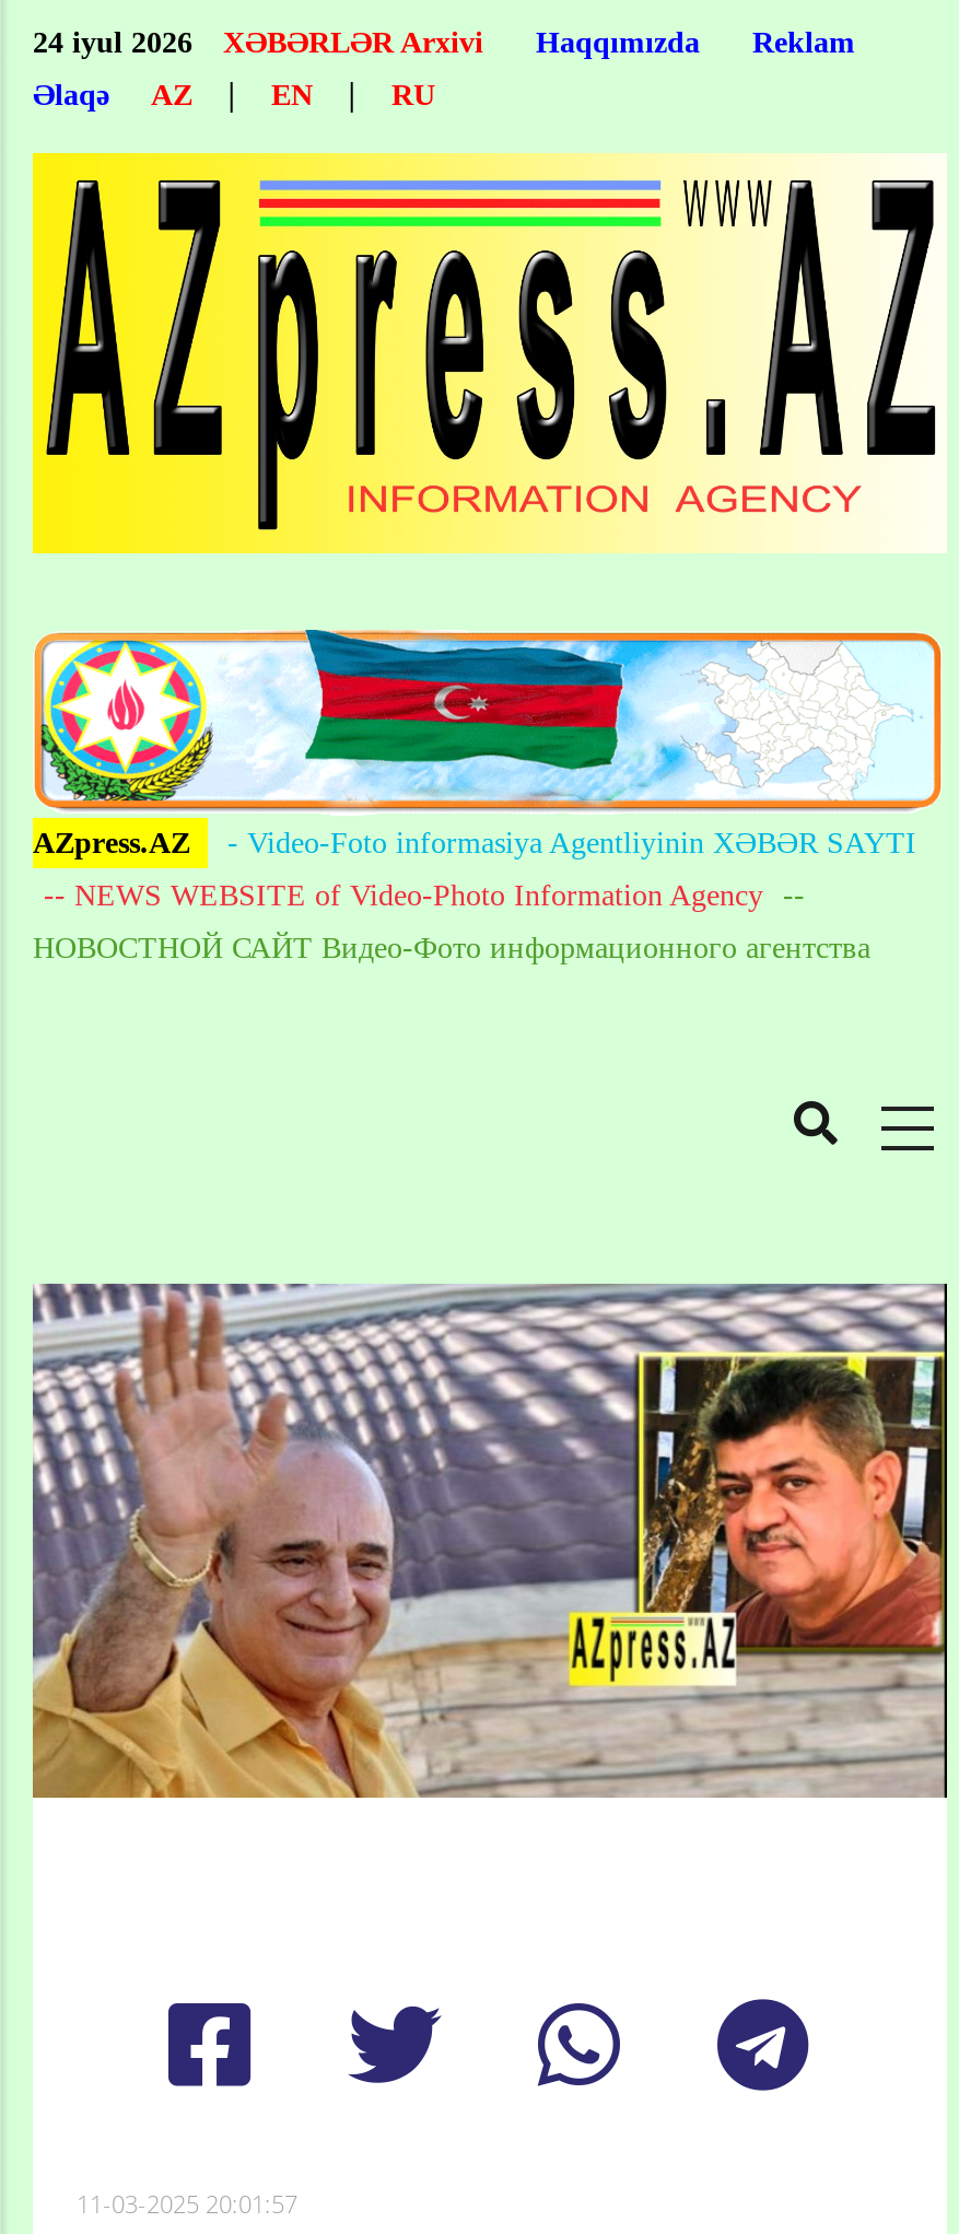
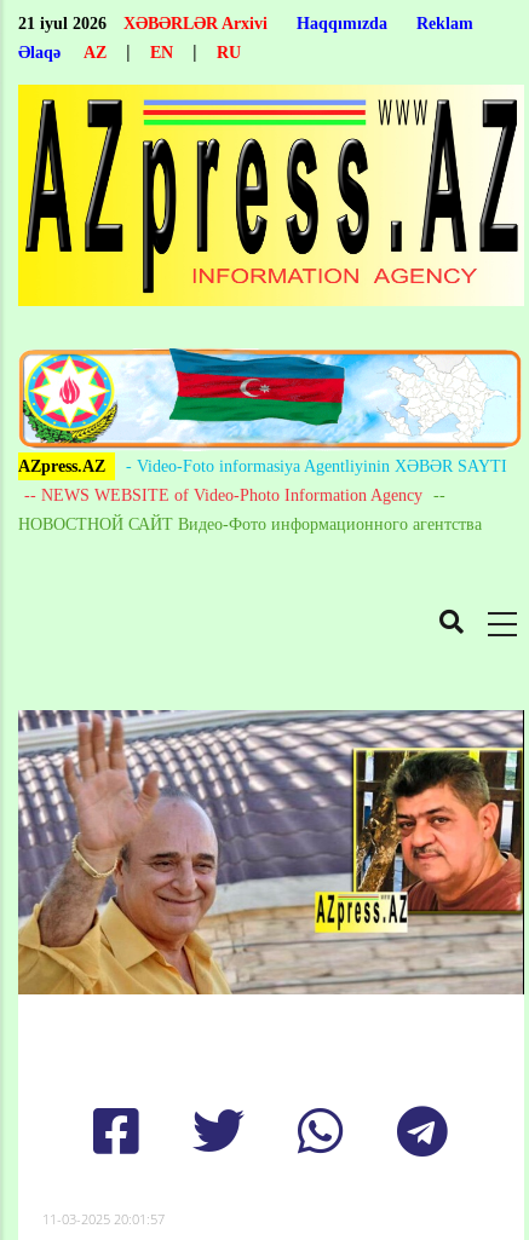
- 24 iyul 2026
+ 21 iyul 2026
